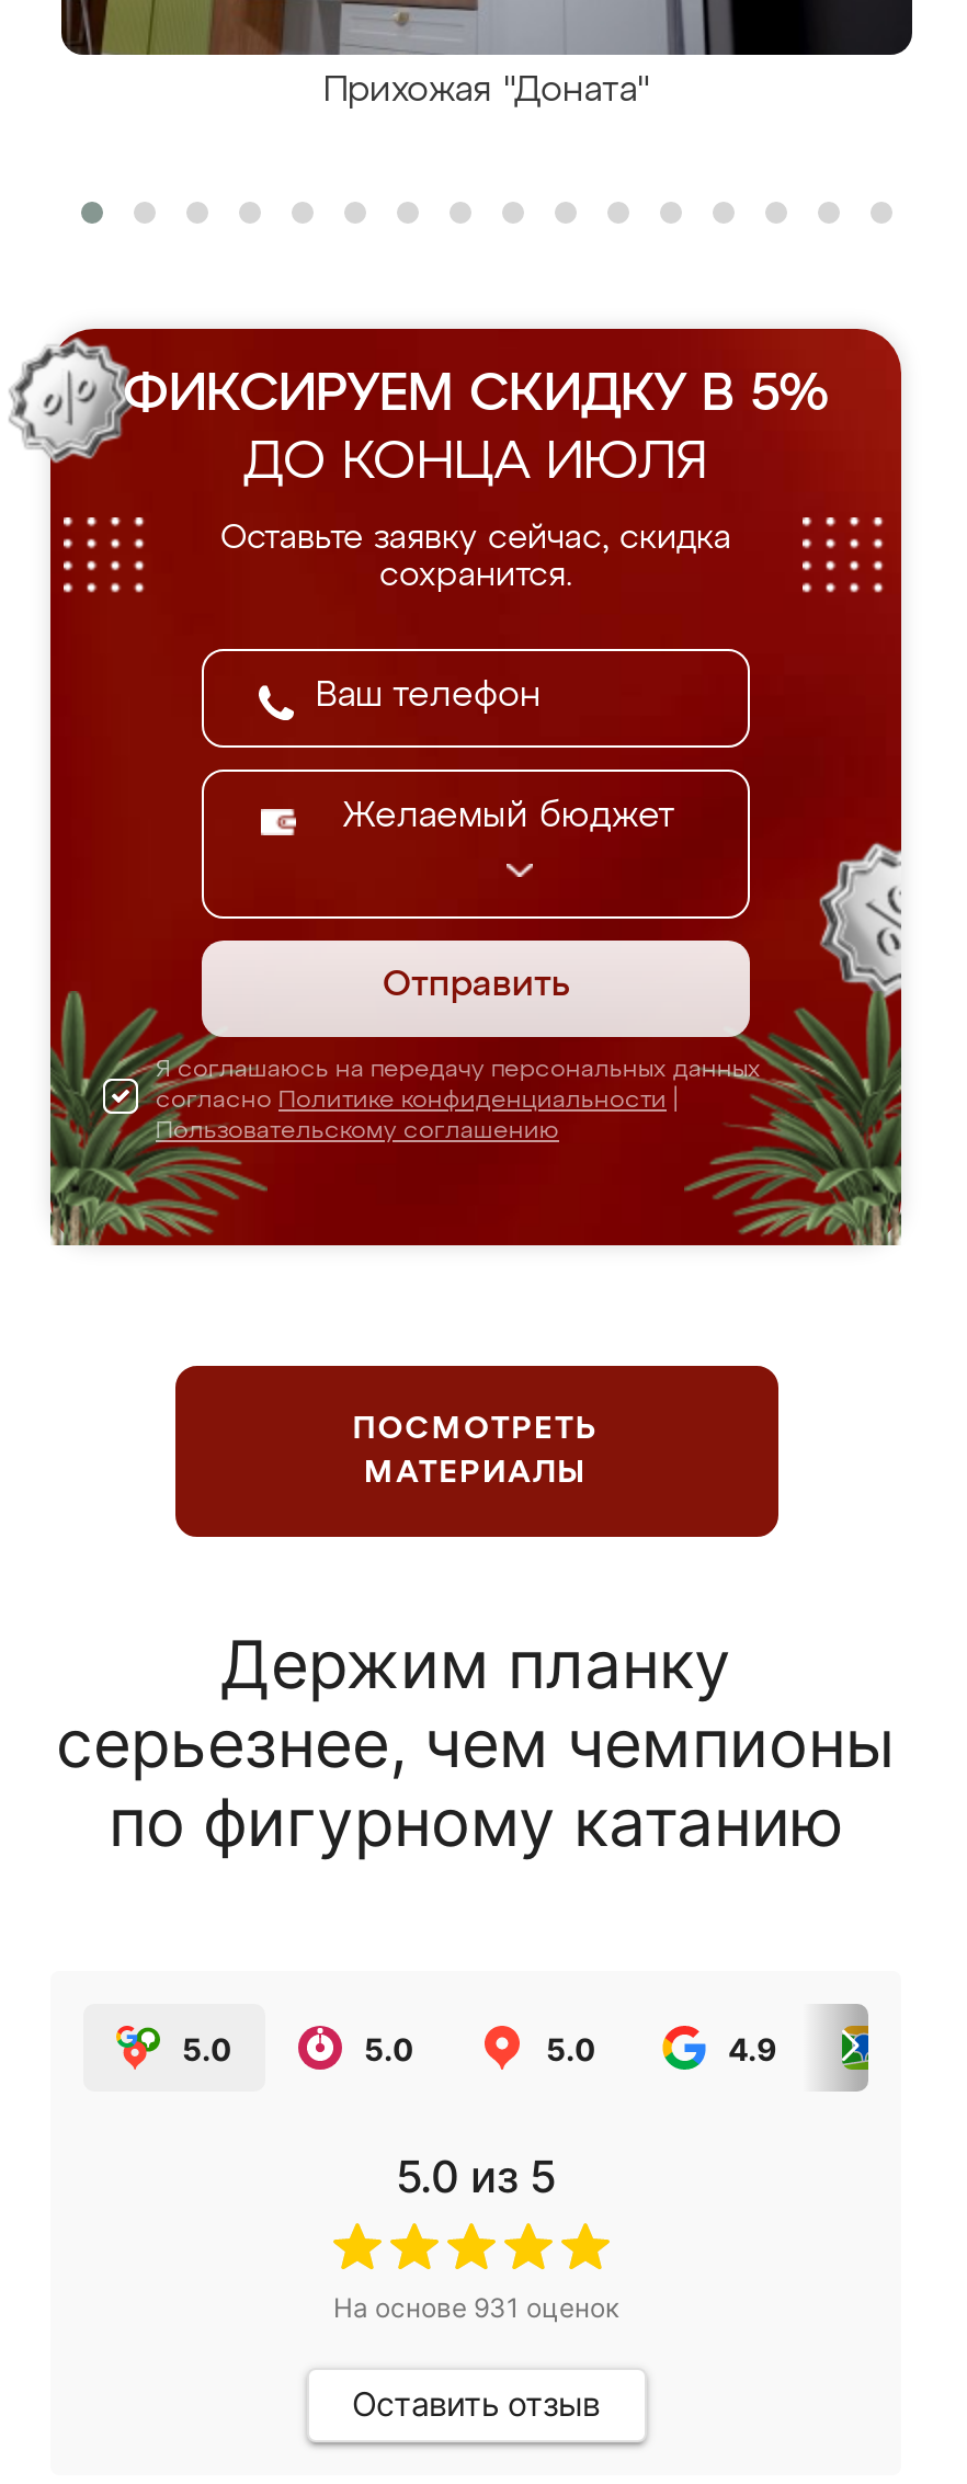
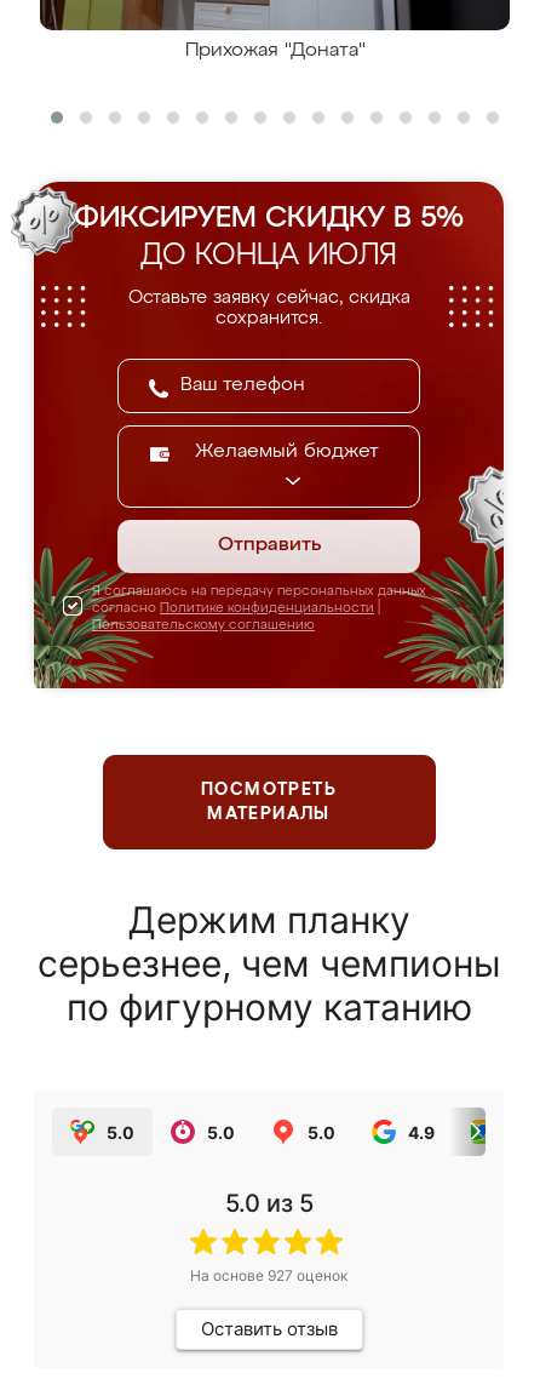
- На основе 931 оценок
+ На основе 927 оценок
